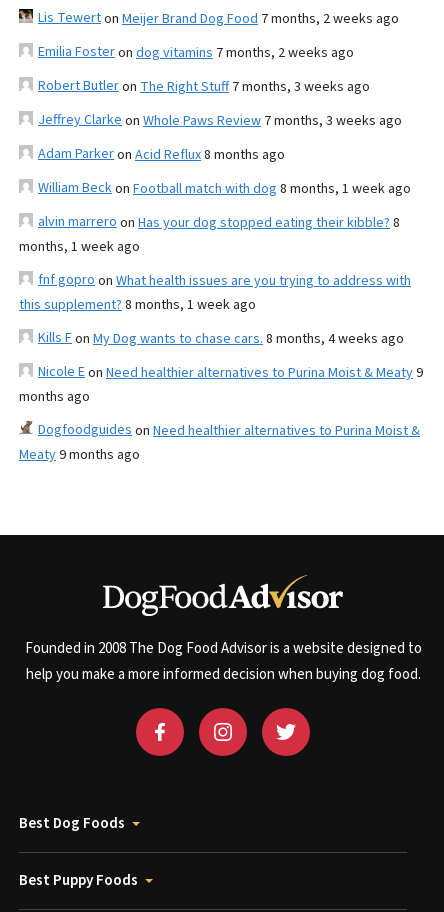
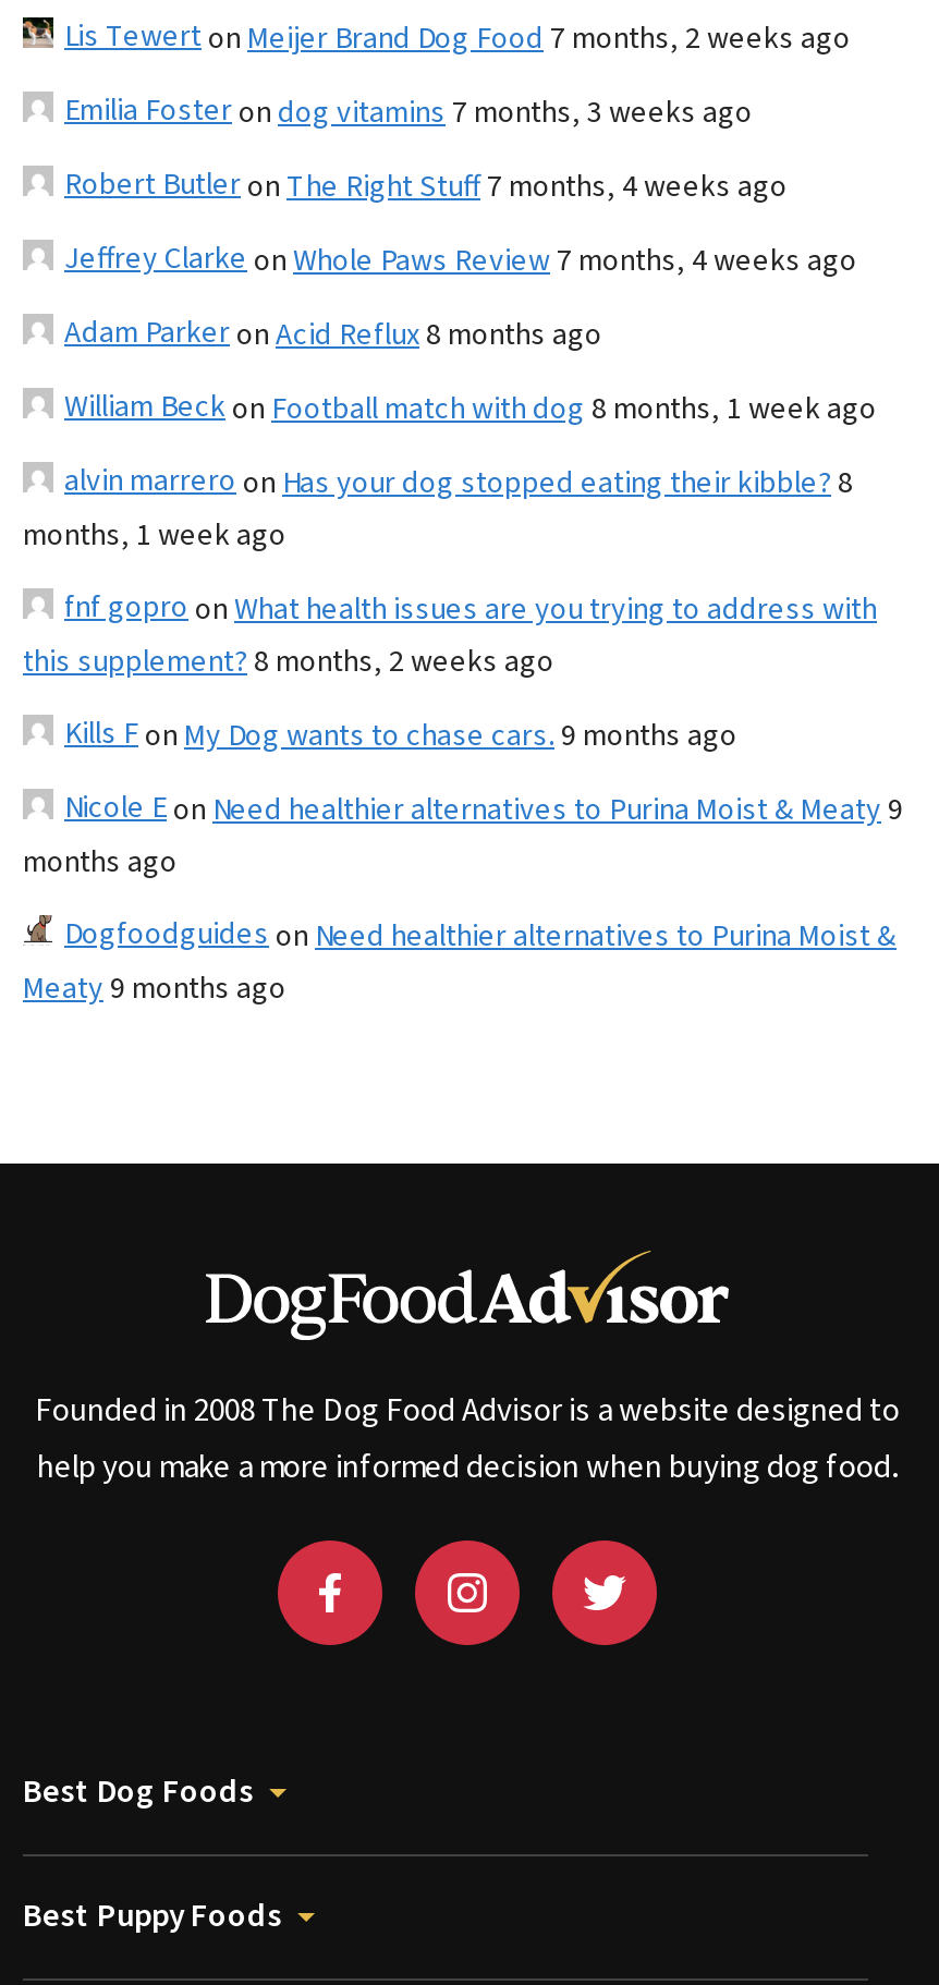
- Emilia Fosteron dog vitamins 7 months, 2 weeks ago
+ Emilia Fosteron dog vitamins 7 months, 3 weeks ago

- Robert Butleron The Right Stuff 7 months, 3 weeks ago
+ Robert Butleron The Right Stuff 7 months, 4 weeks ago

- Jeffrey Clarkeon Whole Paws Review 7 months, 3 weeks ago
+ Jeffrey Clarkeon Whole Paws Review 7 months, 4 weeks ago

- this supplement? 8 months, 1 week ago
+ this supplement? 8 months, 2 weeks ago

- Kills Fon My Dog wants to chase cars. 8 months, 4 weeks ago
+ Kills Fon My Dog wants to chase cars. 9 months ago
